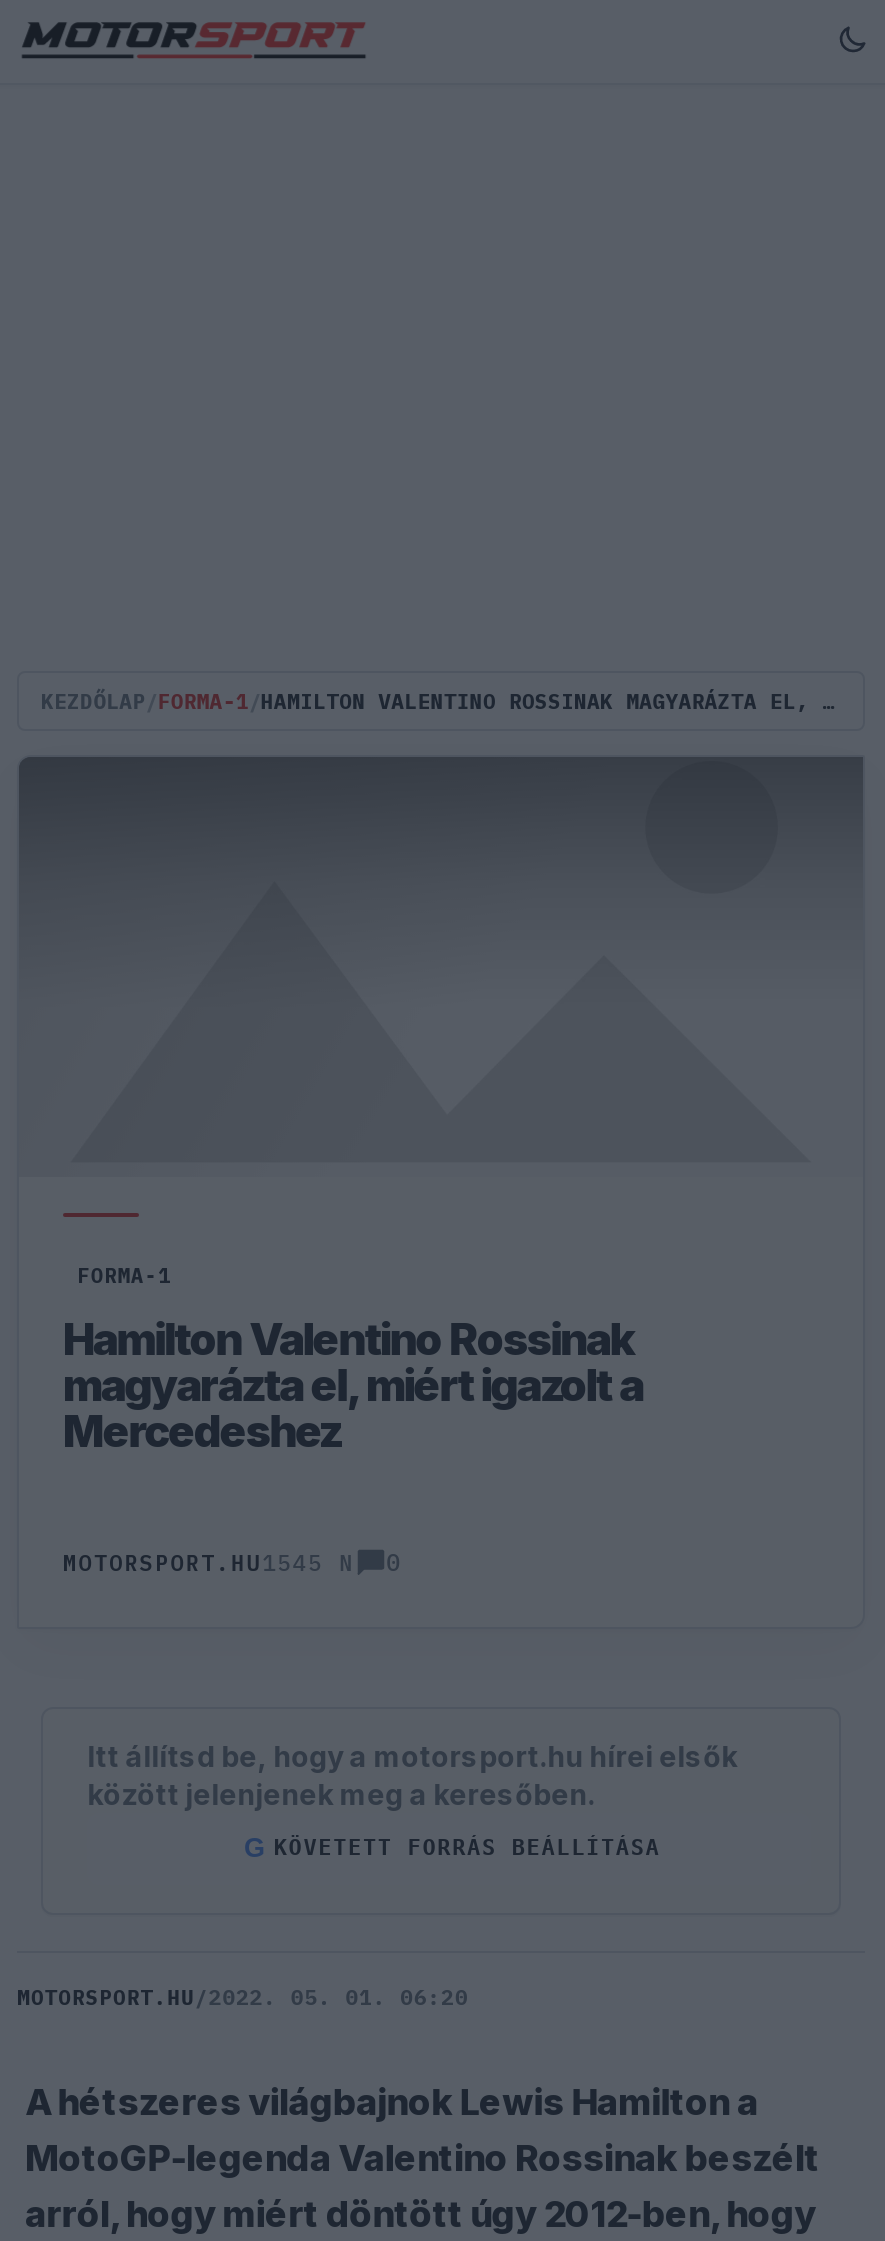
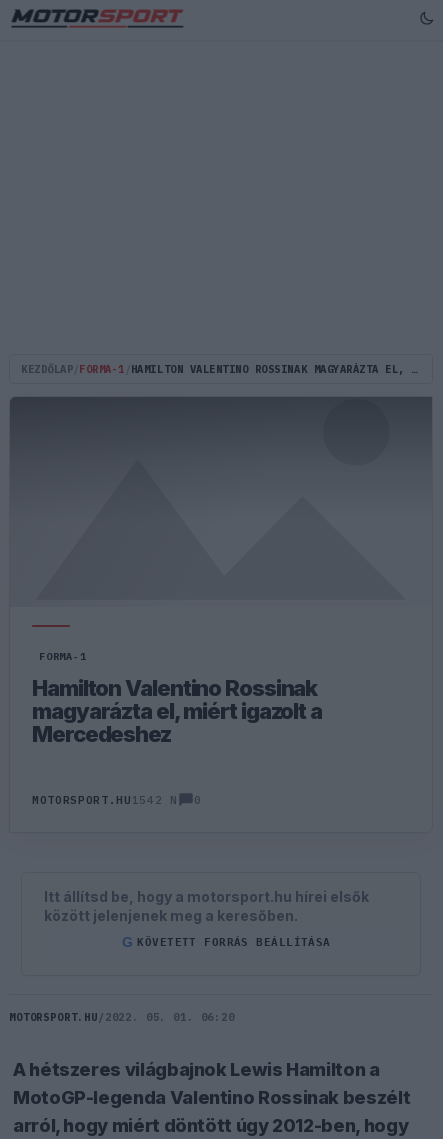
- MOTORSPORT.HU 1545 N
+ MOTORSPORT.HU 1542 N
